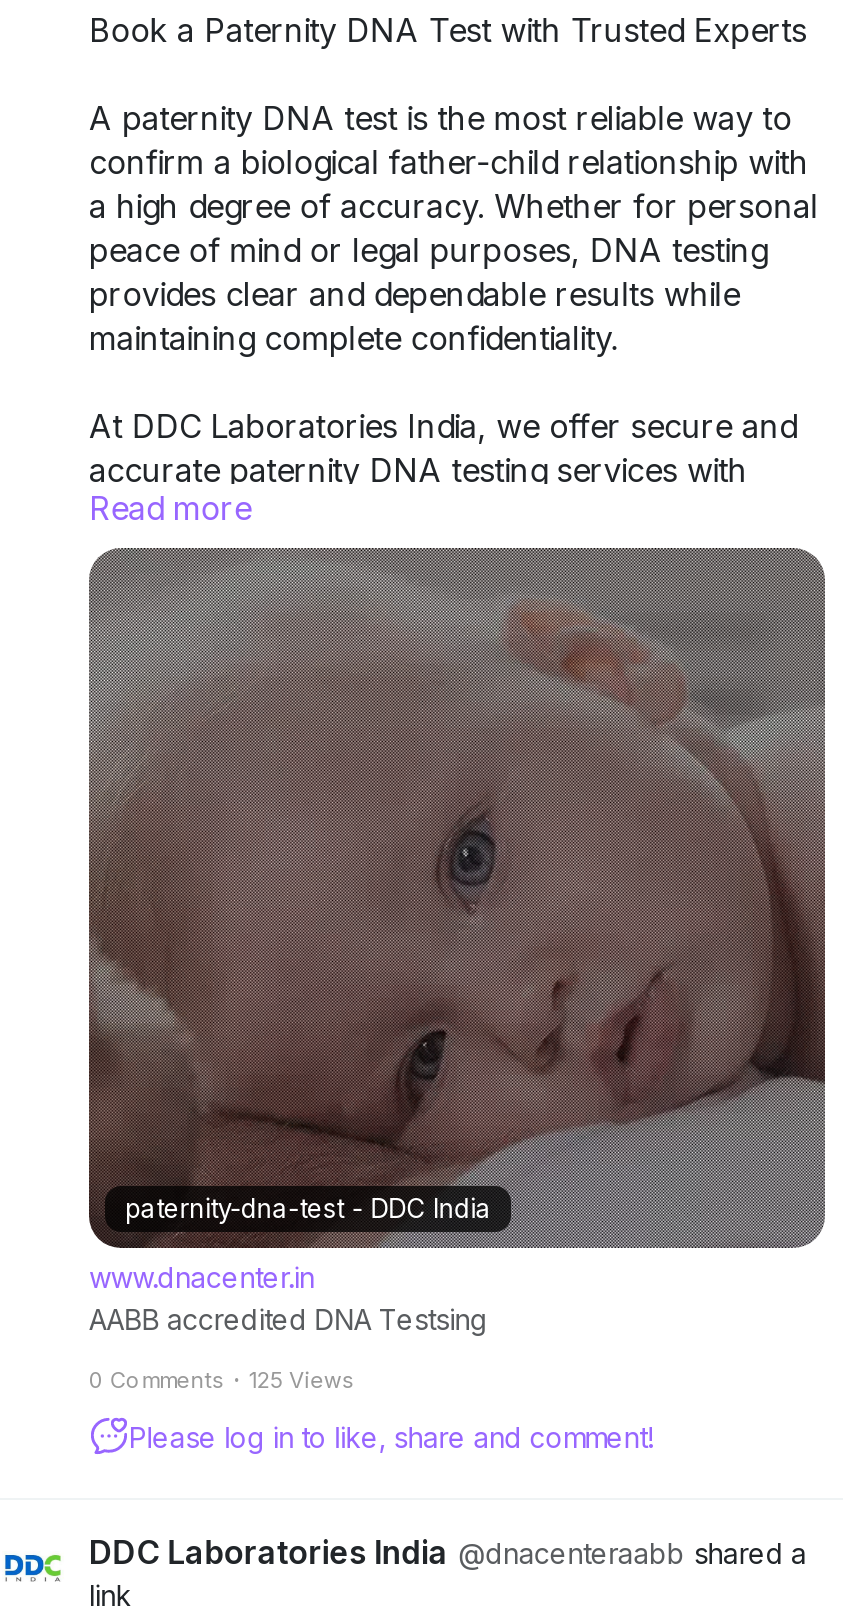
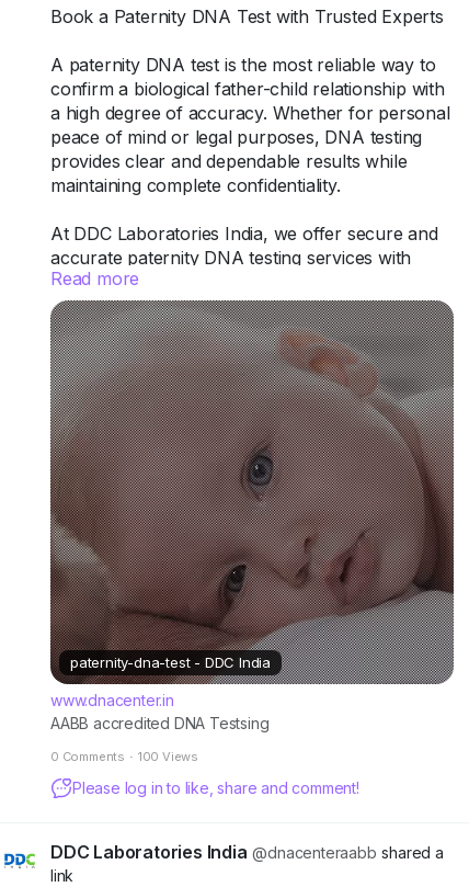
- 0 Comments · 125 Views
+ 0 Comments · 100 Views
